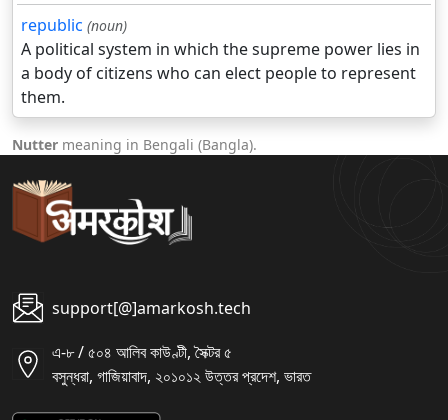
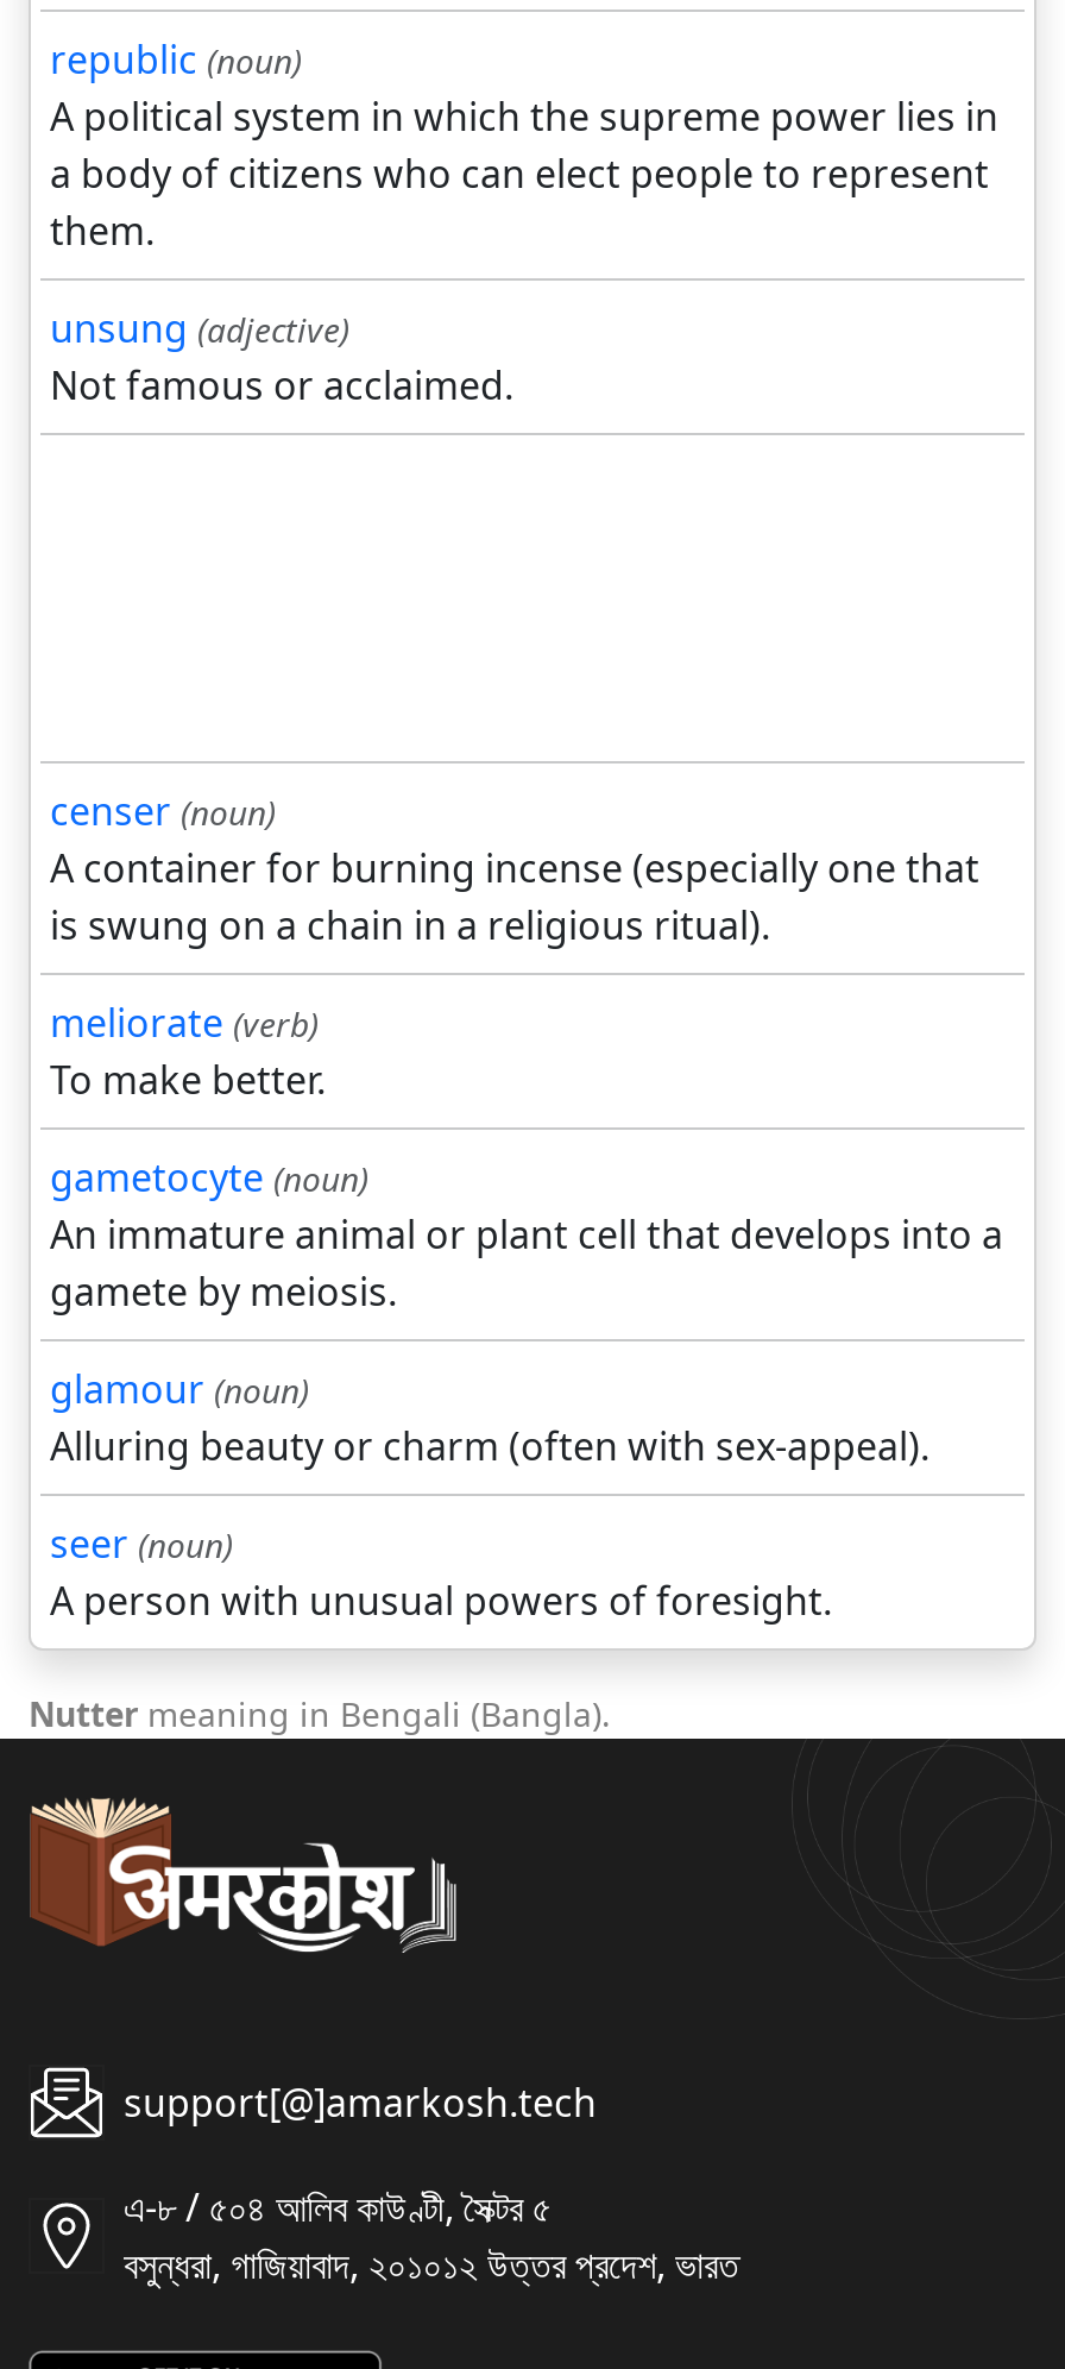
+ unsung (adjective)
+ Not famous or acclaimed.

+ censer (noun)
+ A container for burning incense (especially one that
+ is swung on a chain in a religious ritual).
+ meliorate (verb)
+ To make better.
+ gametocyte (noun)
+ An immature animal or plant cell that develops into a
+ gamete by meiosis.
+ glamour (noun)
+ Alluring beauty or charm (often with sex-appeal).
+ seer (noun)
+ A person with unusual powers of foresight.
